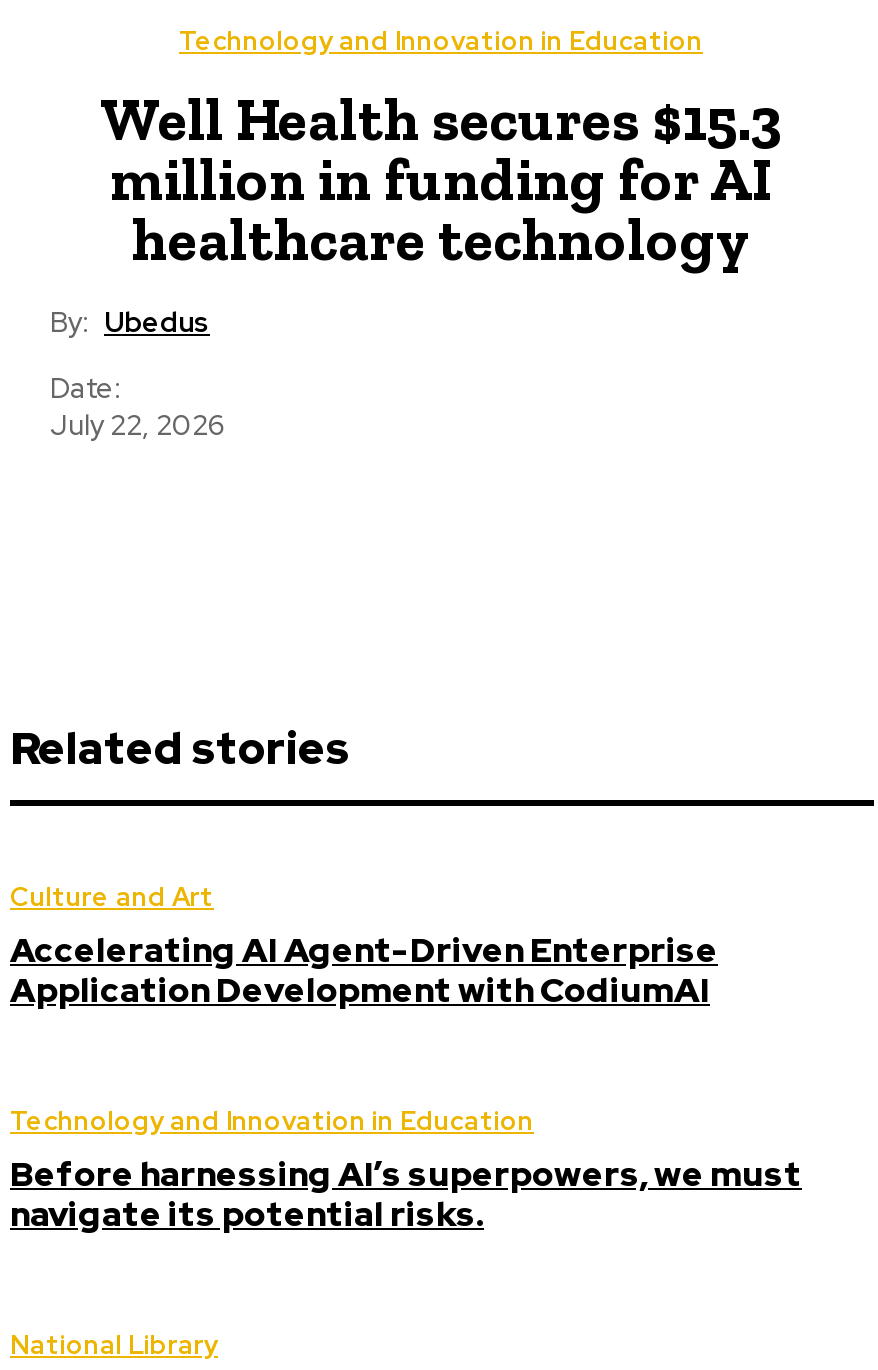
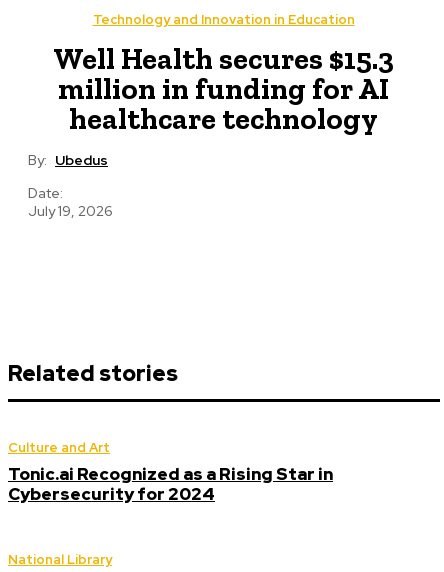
- July 22, 2026
+ July 19, 2026

- Accelerating AI Agent-Driven Enterprise
- Application Development with CodiumAI
- Technology and Innovation in Education
- Before harnessing AI’s superpowers, we must
- navigate its potential risks.
+ Tonic.ai Recognized as a Rising Star in
+ Cybersecurity for 2024
